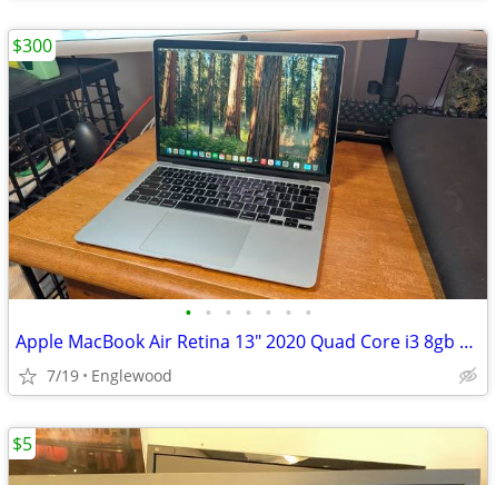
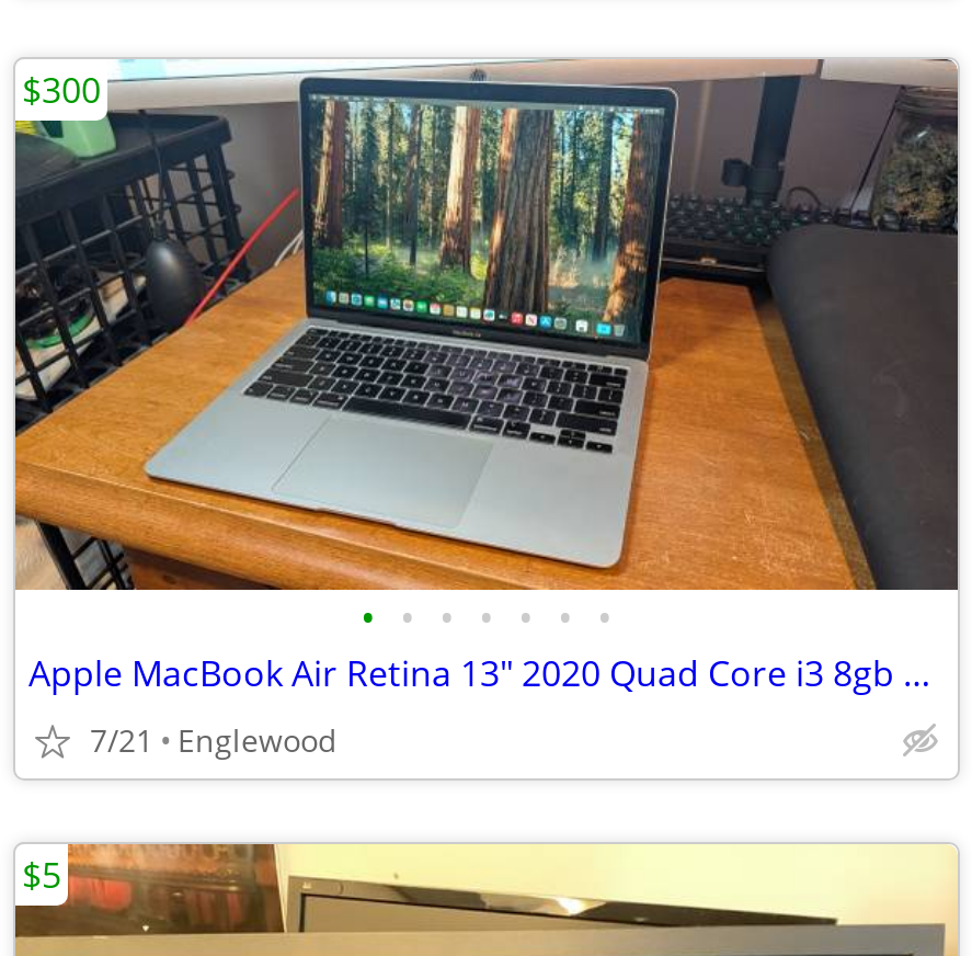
- 7/19 Englewood
+ 7/21 Englewood
